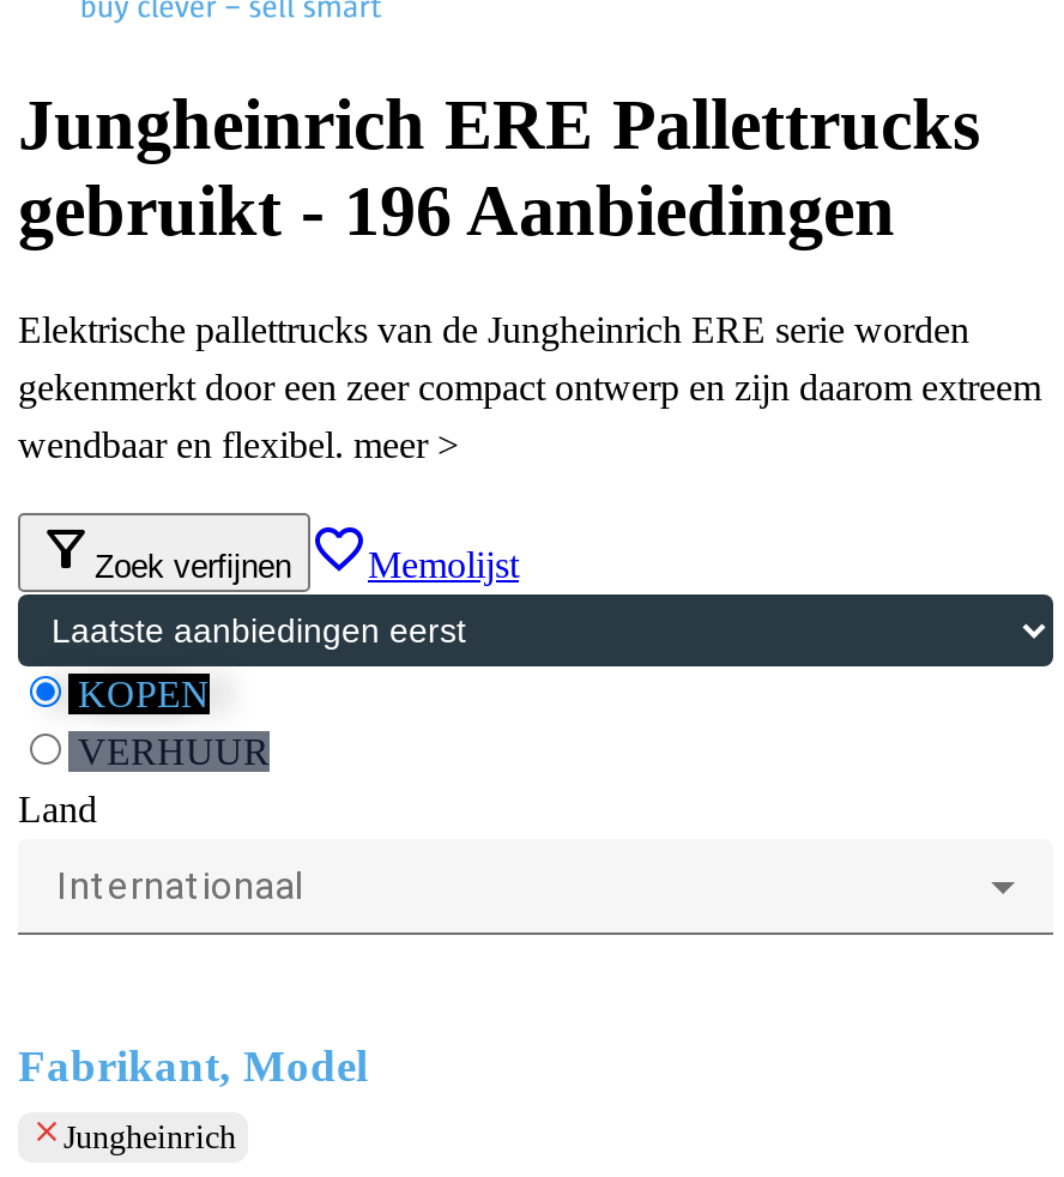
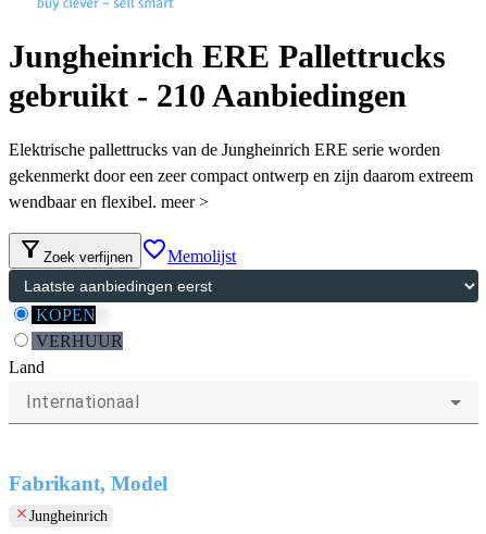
- gebruikt - 196 Aanbiedingen
+ gebruikt - 210 Aanbiedingen
